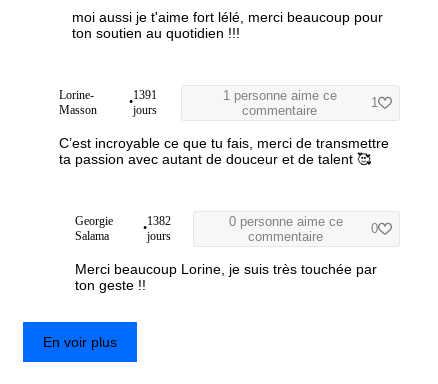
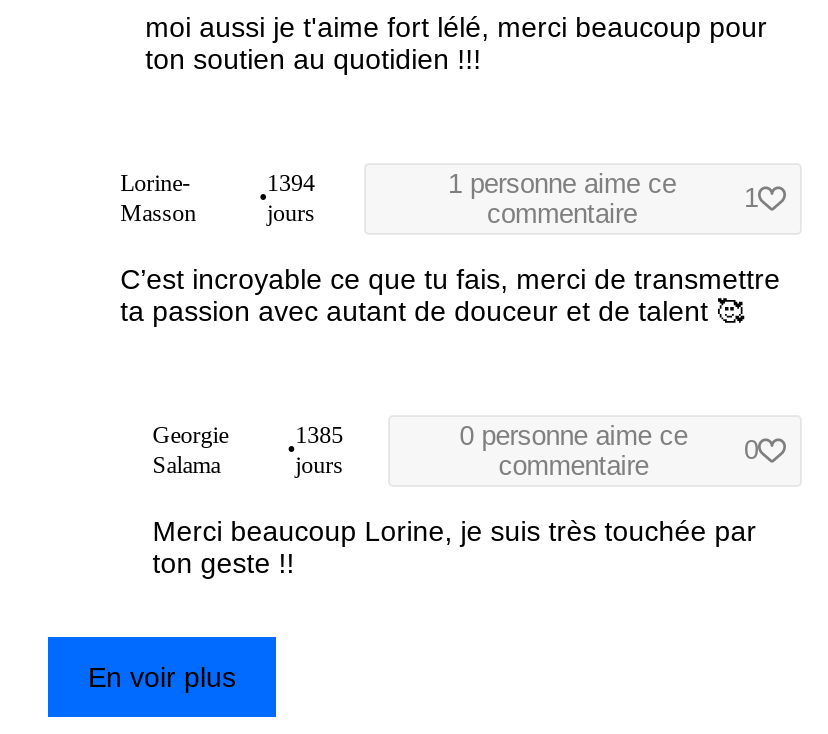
- 1391
+ 1394

- 1382
+ 1385
